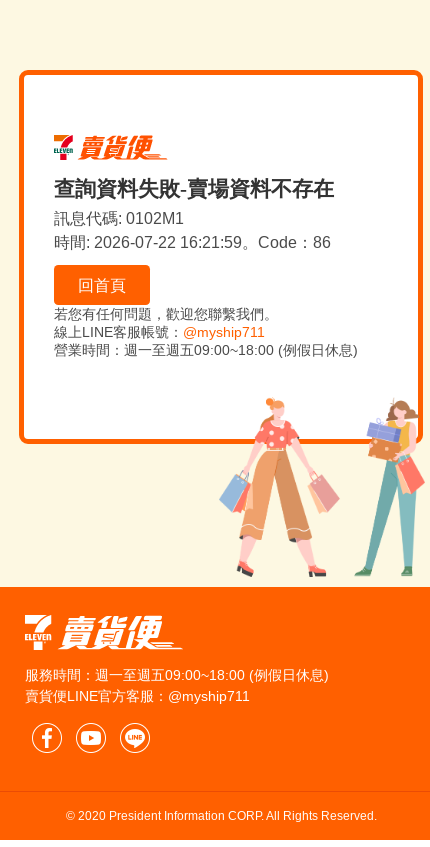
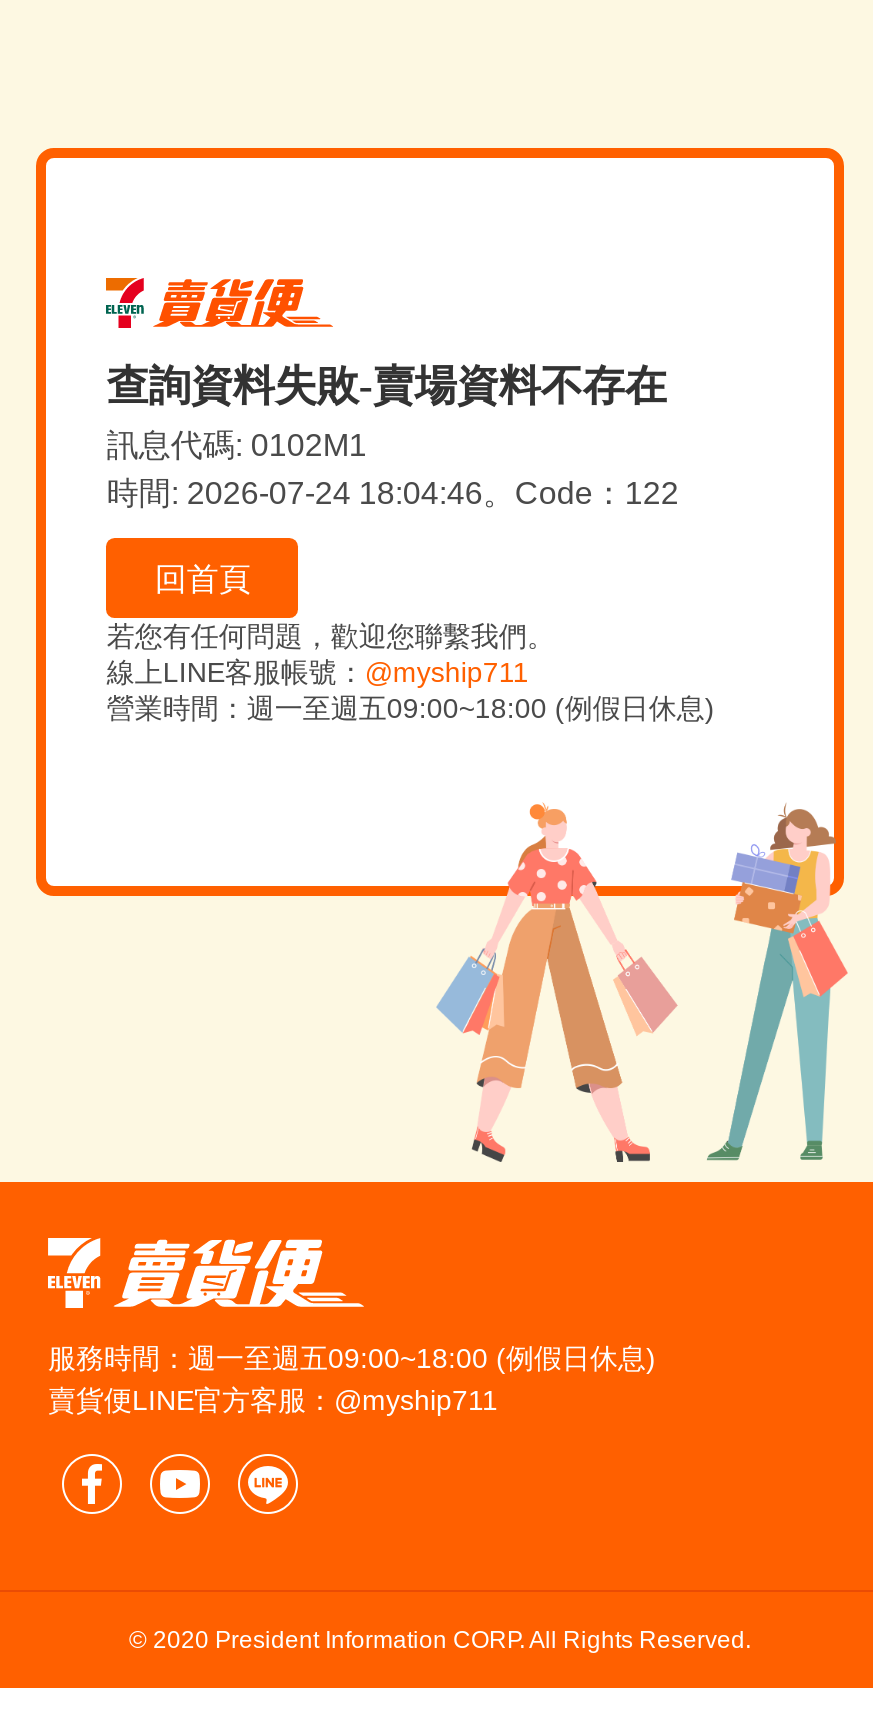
- 時間: 2026-07-22 16:21:59。Code：86
+ 時間: 2026-07-24 18:04:46。Code：122
